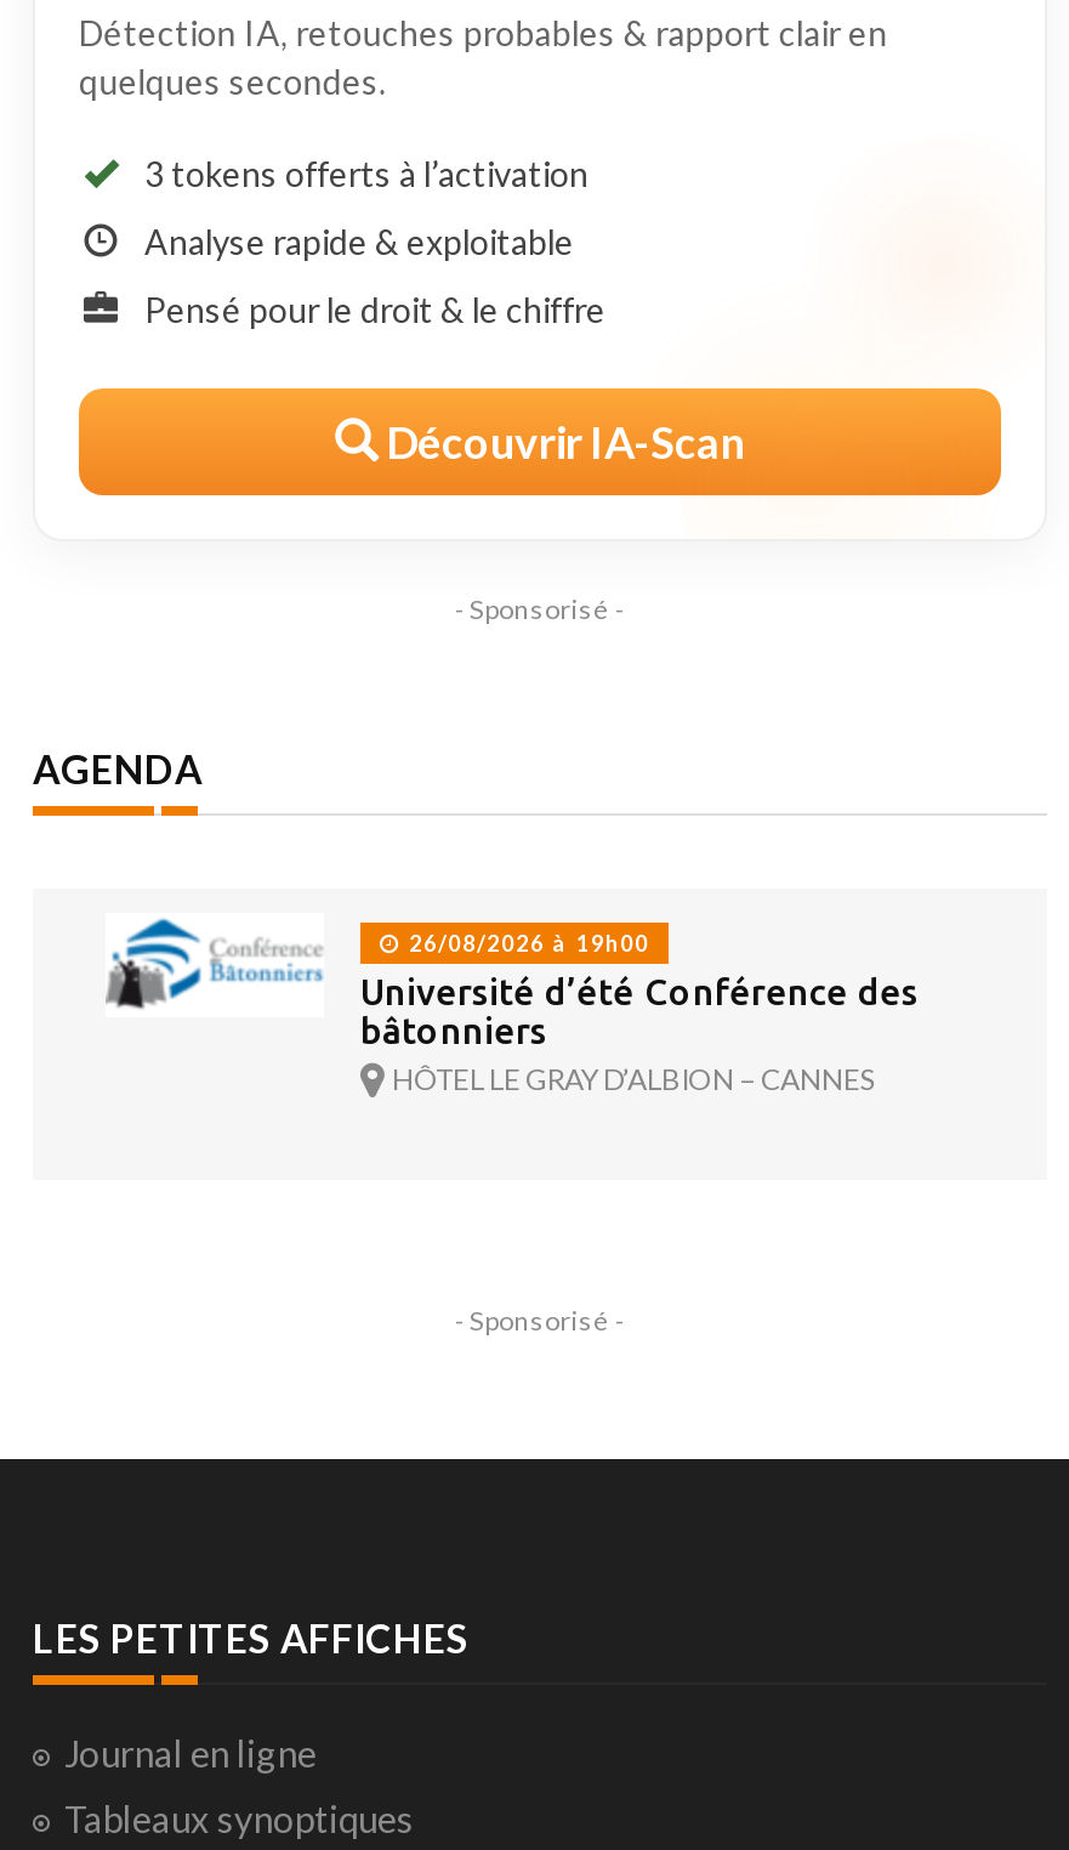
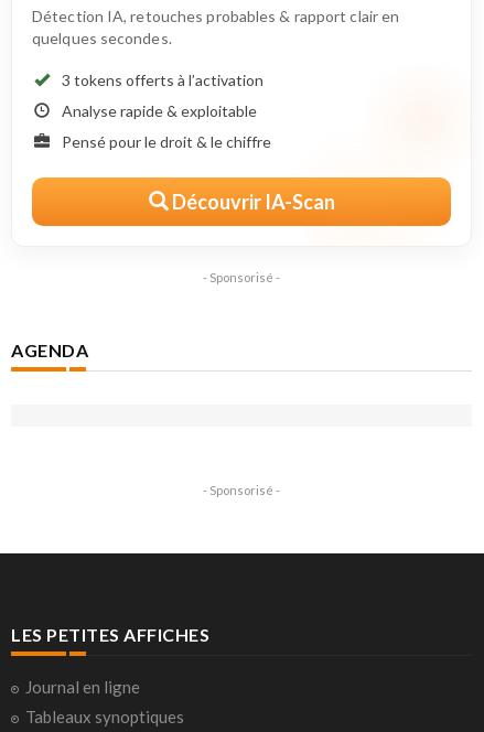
- [image]
- 26/08/2026 à 19h00
- Université d’été Conférence des
- bâtonniers
- HÔTEL LE GRAY D’ALBION – CANNES
